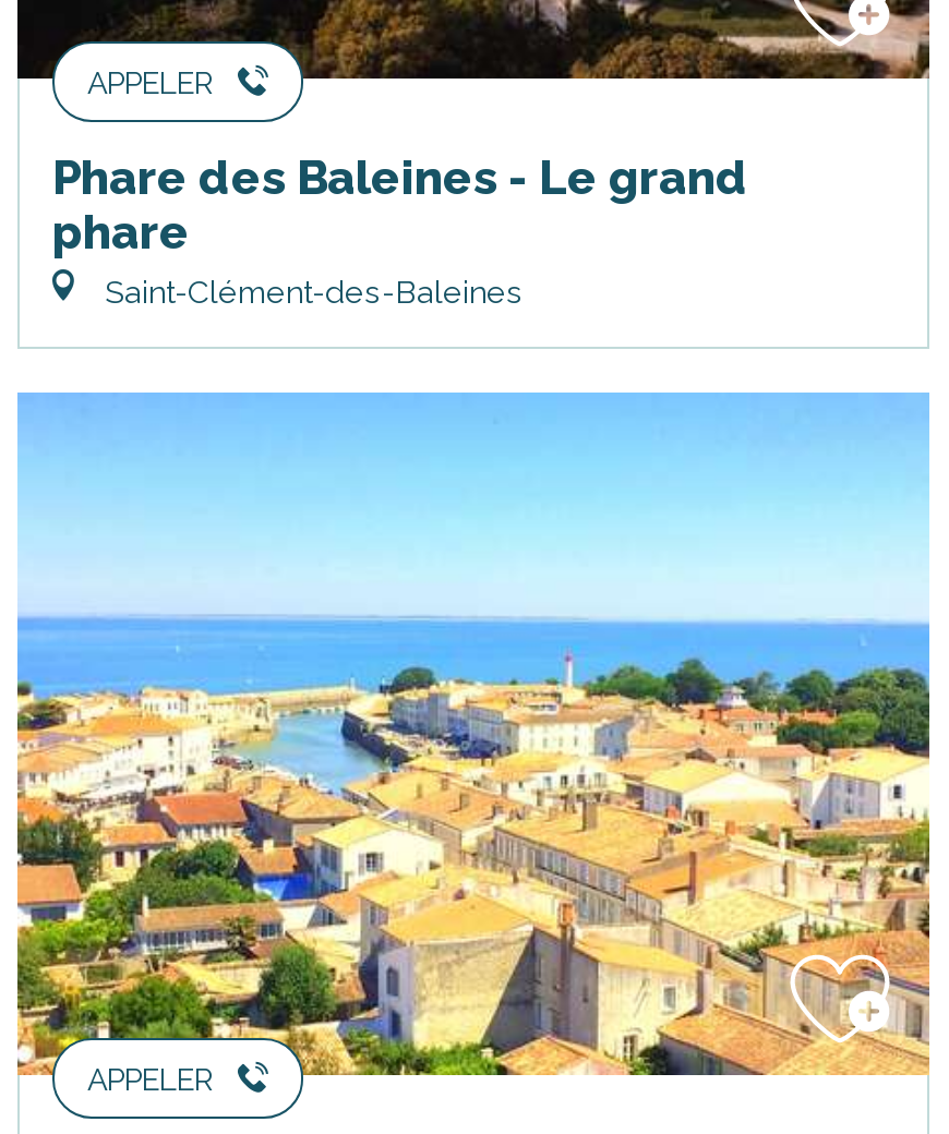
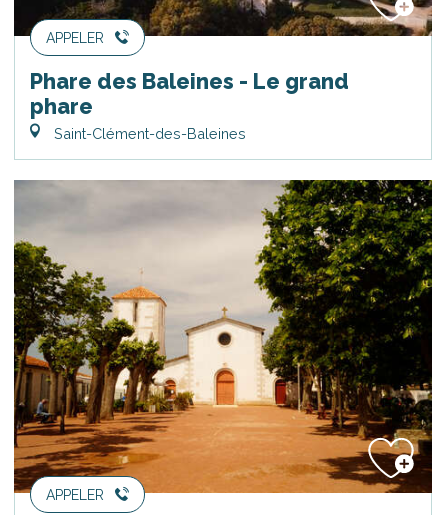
- [image]
+ [image]
